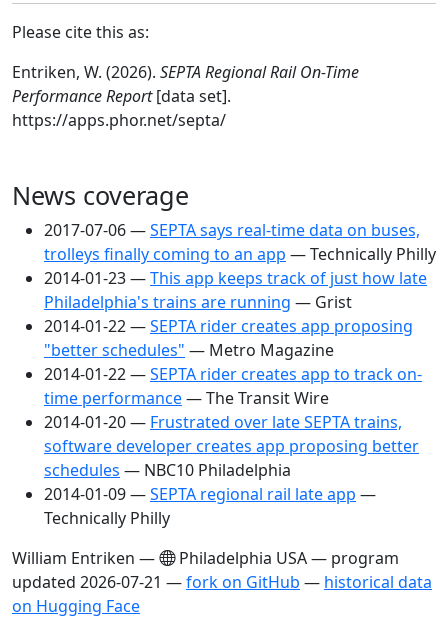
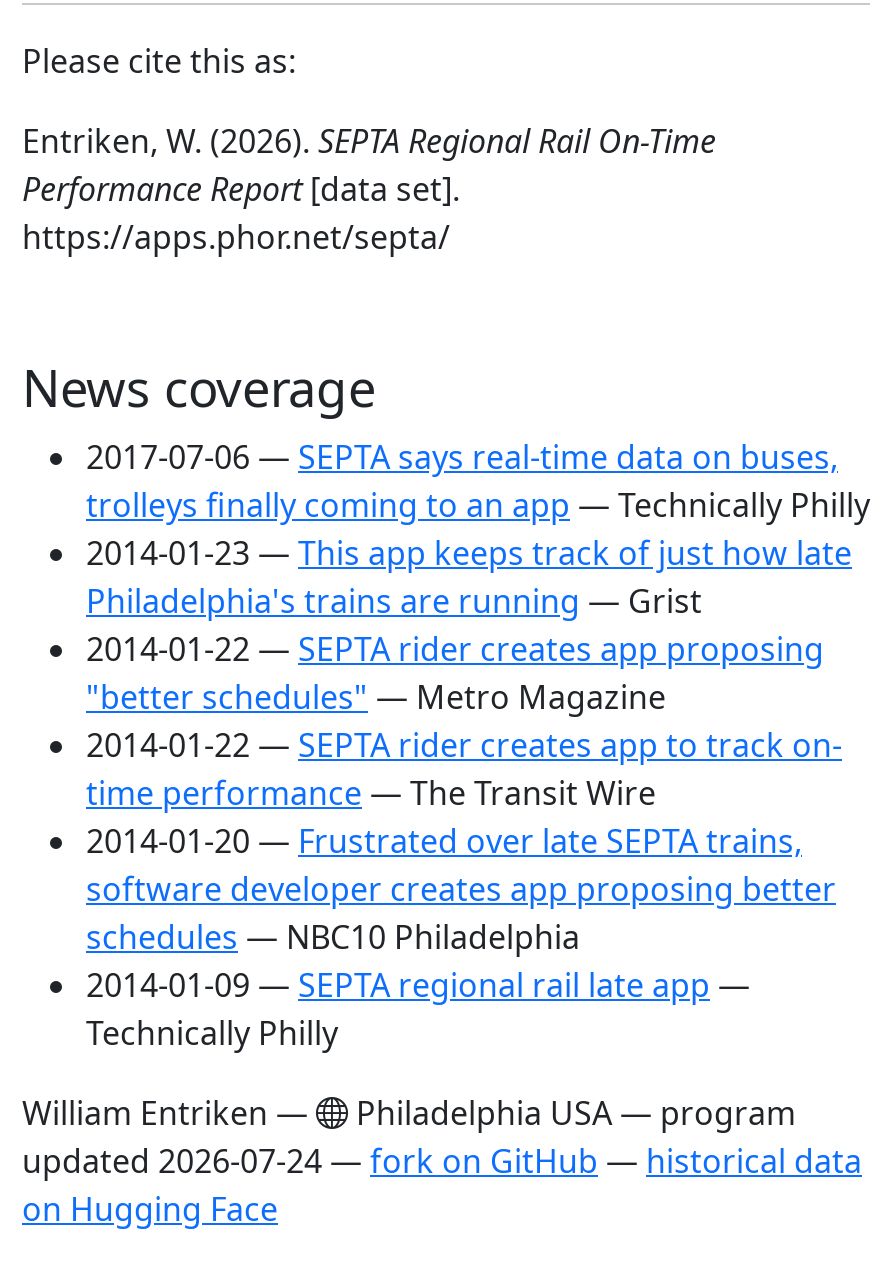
- updated 2026-07-21 — fork on GitHub — historical data
+ updated 2026-07-24 — fork on GitHub — historical data
